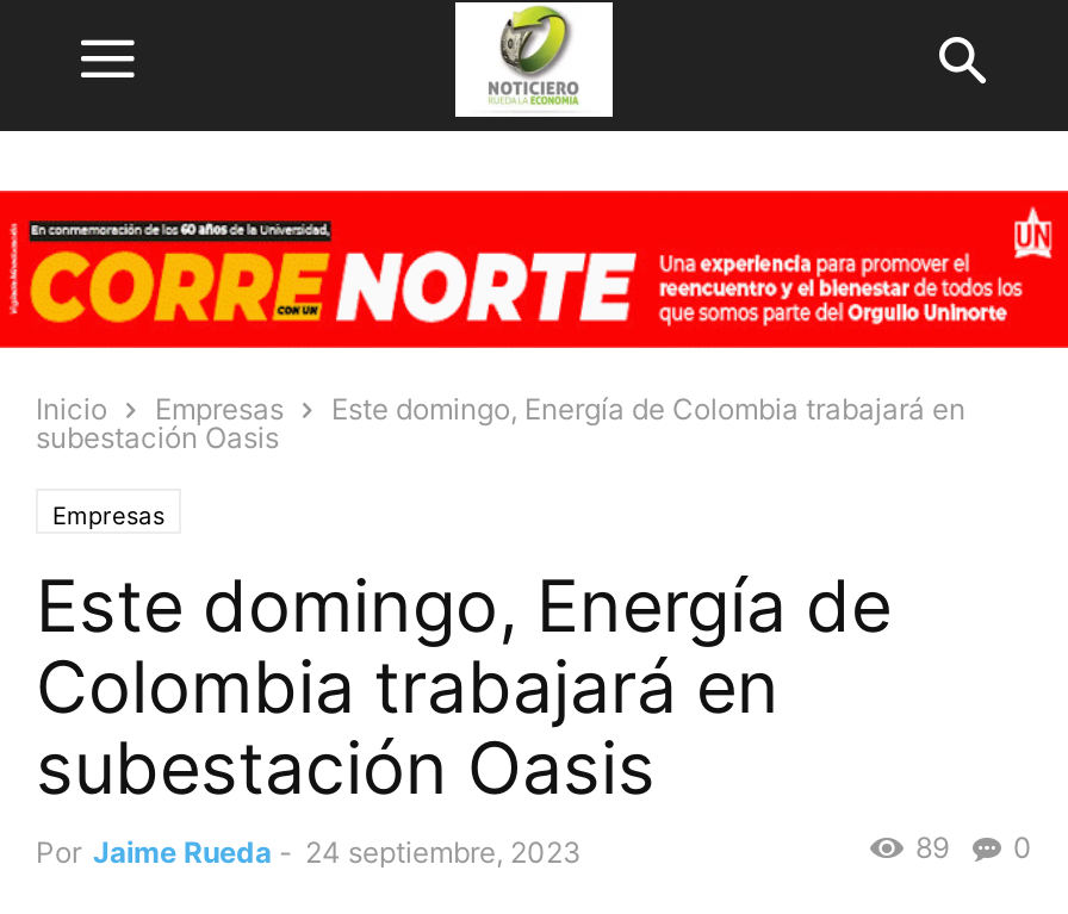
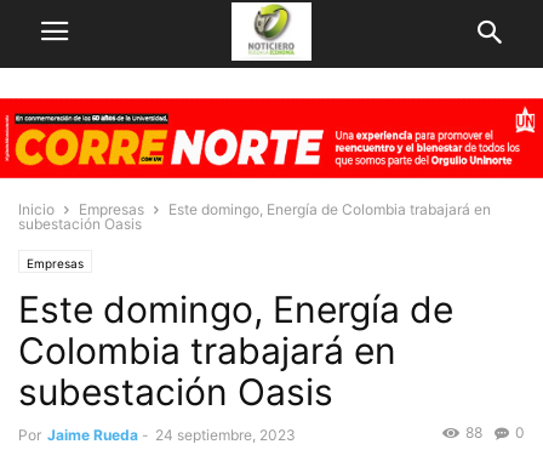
- 89 0
+ 88 0
